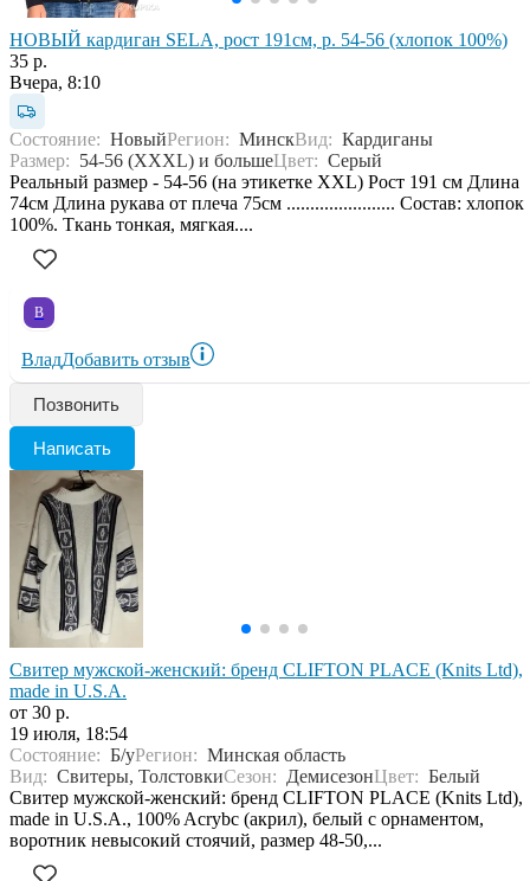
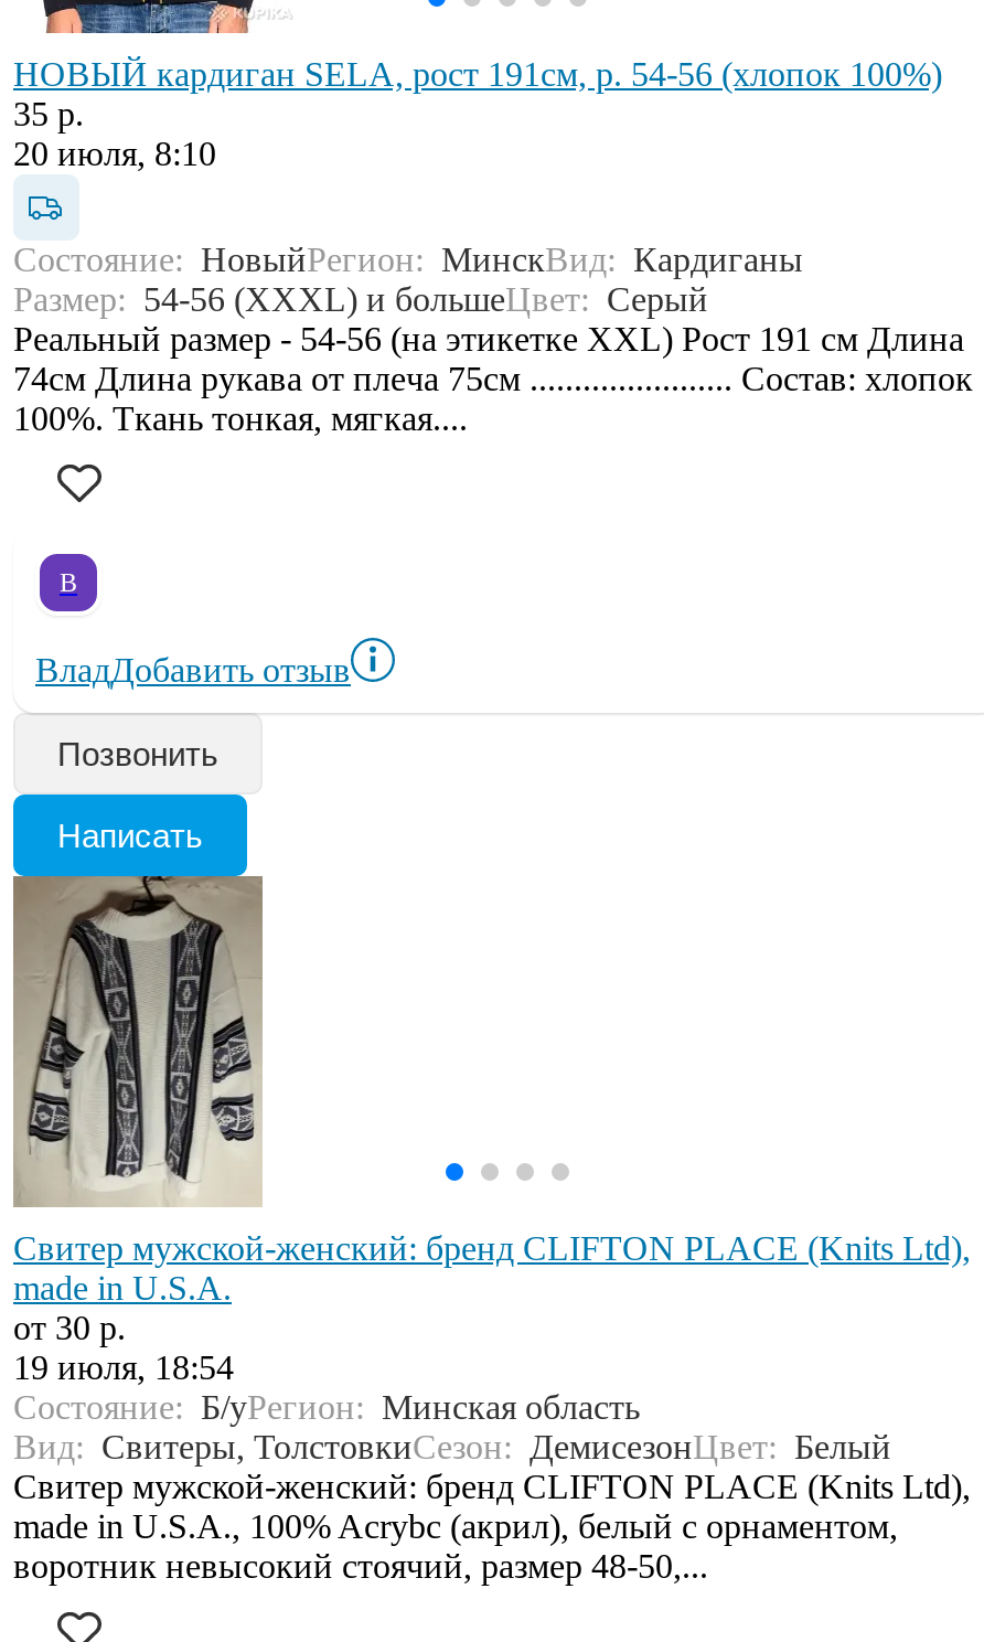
- Вчера, 8:10
+ 20 июля, 8:10
